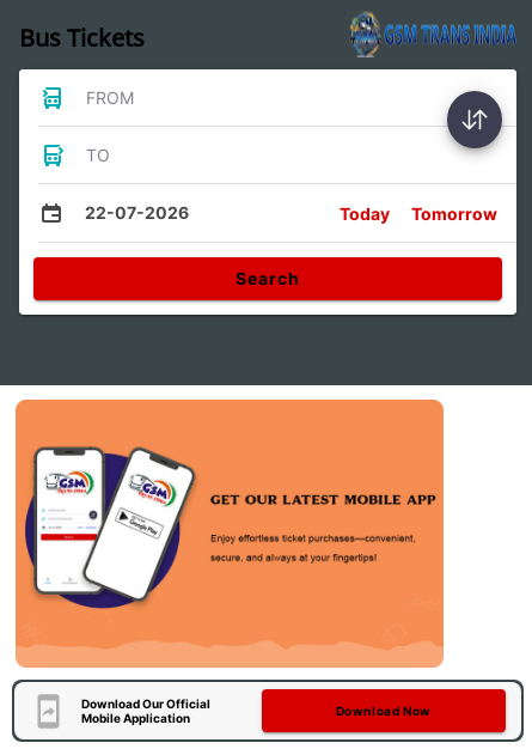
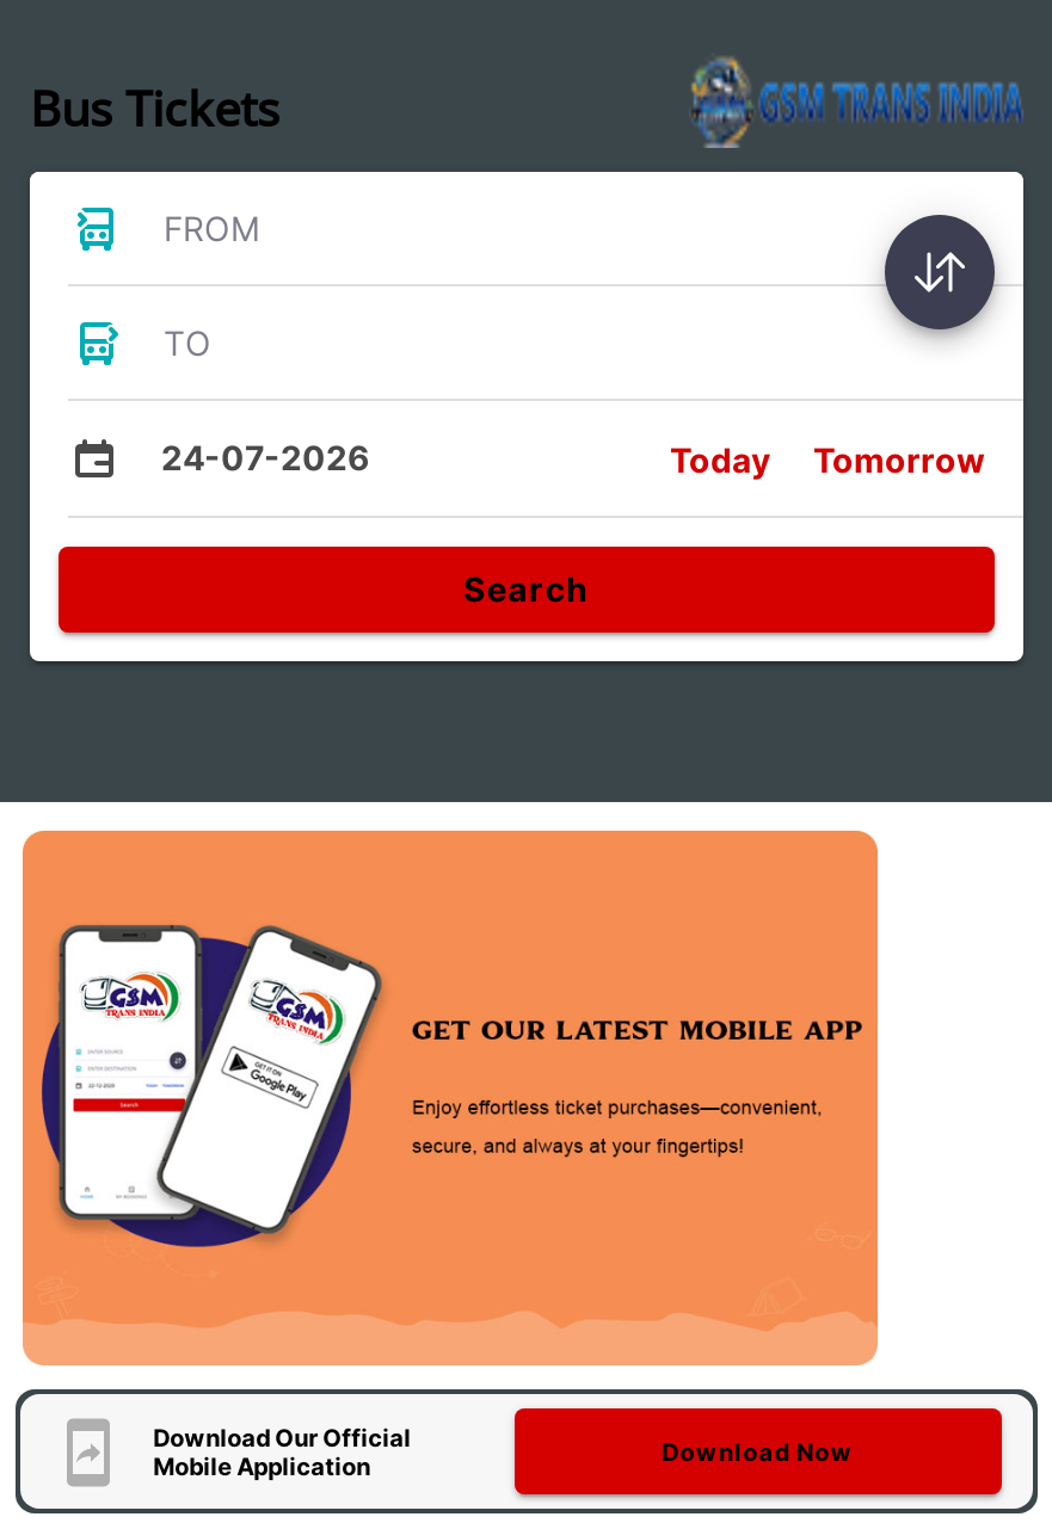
- 22-07-2026
+ 24-07-2026
